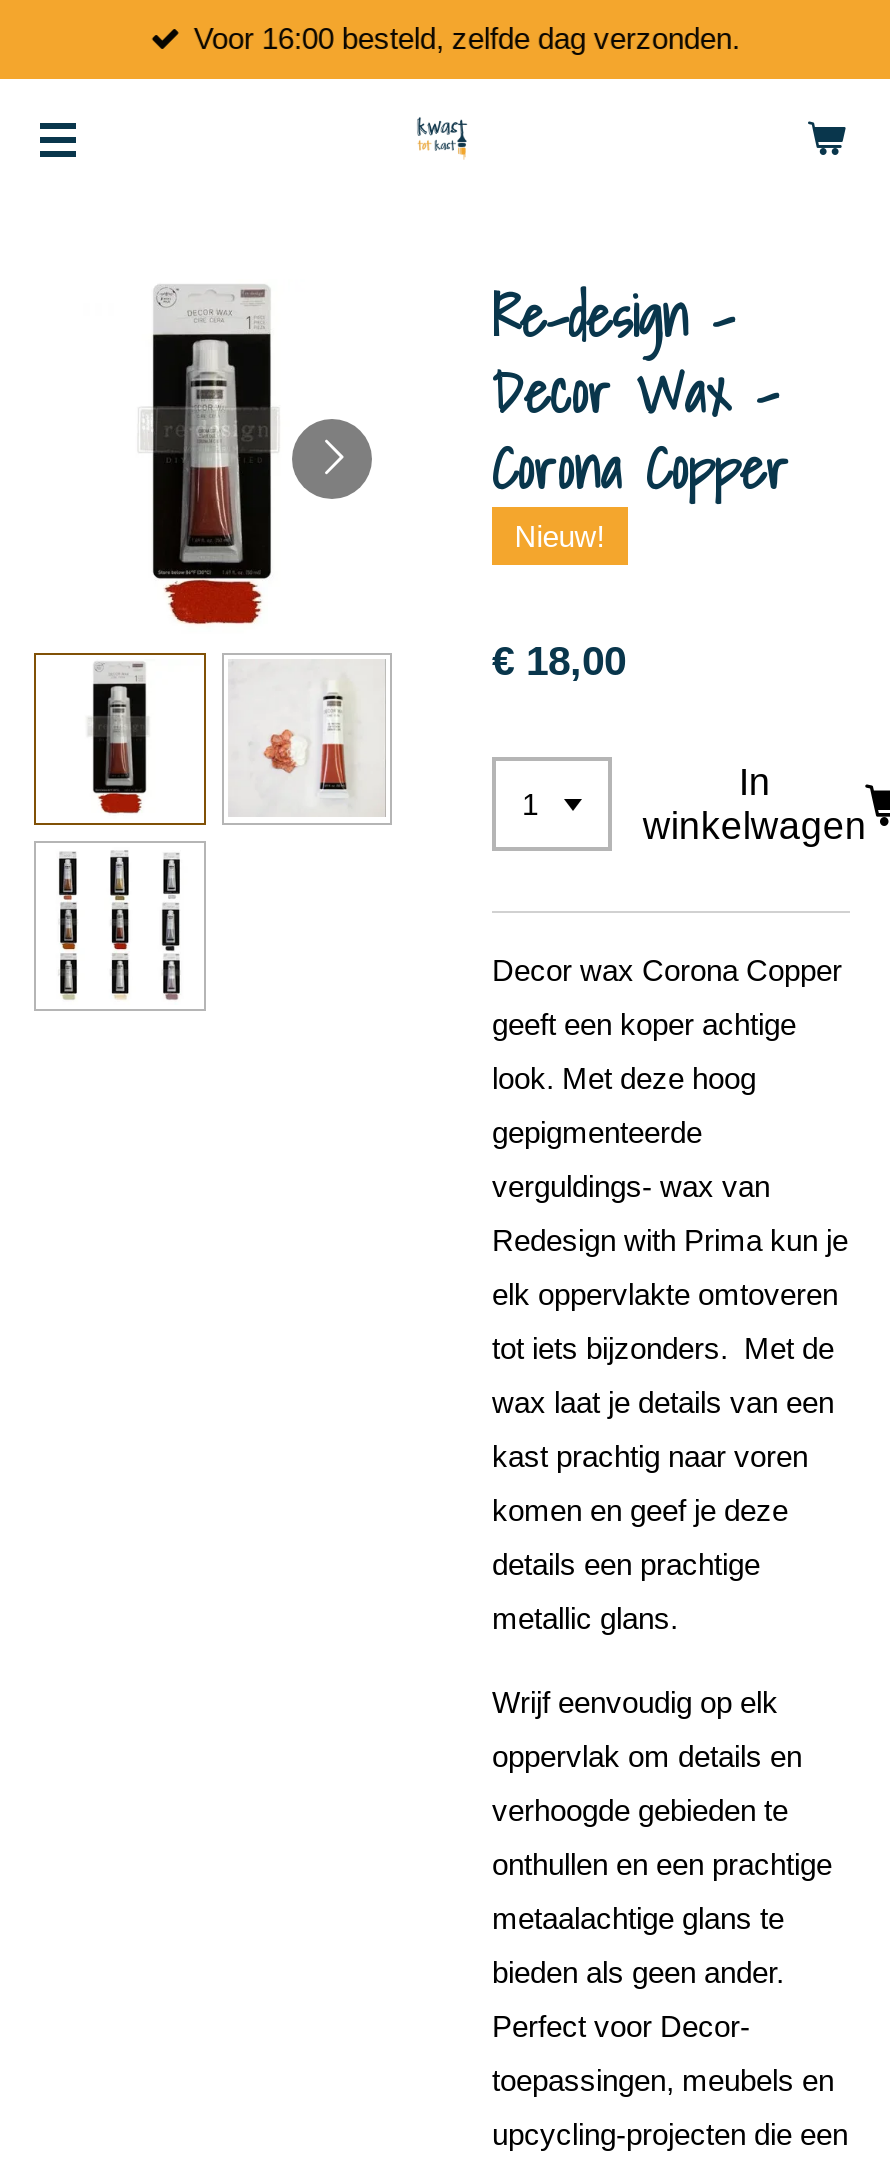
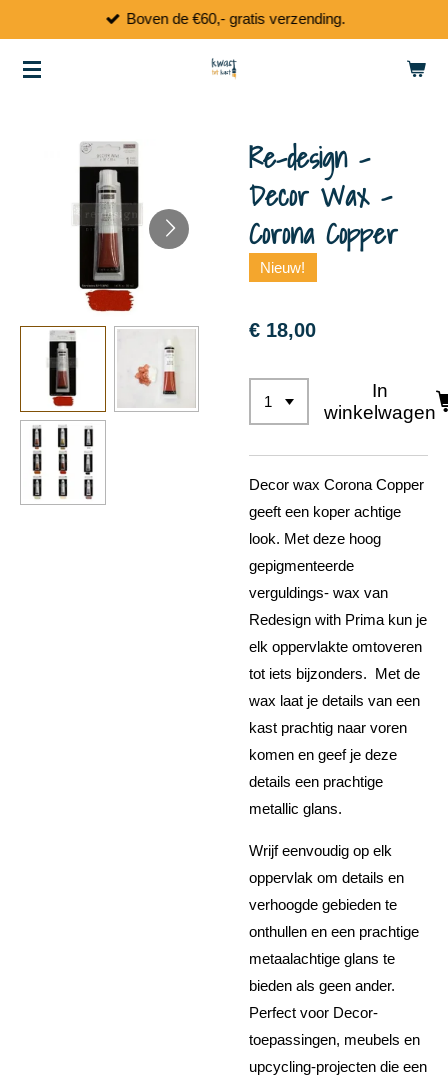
- Voor 16:00 besteld, zelfde dag verzonden.
+ Boven de €60,- gratis verzending.
